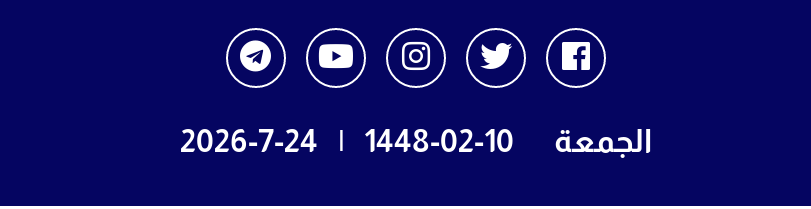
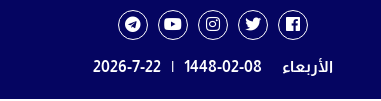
- 2026-7-24
+ 2026-7-22

- الجمعة
- 1448-02-10
+ الأربعاء
+ 1448-02-08
